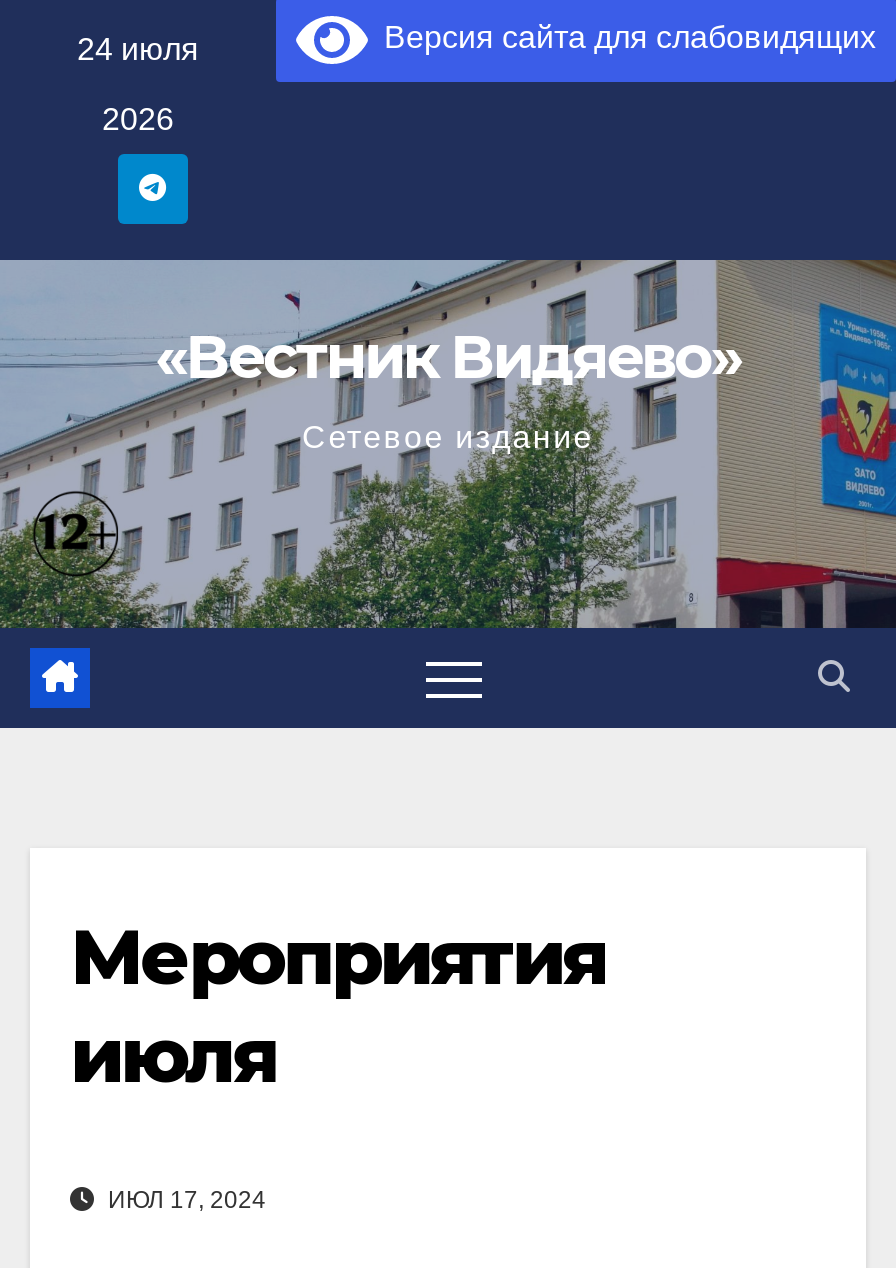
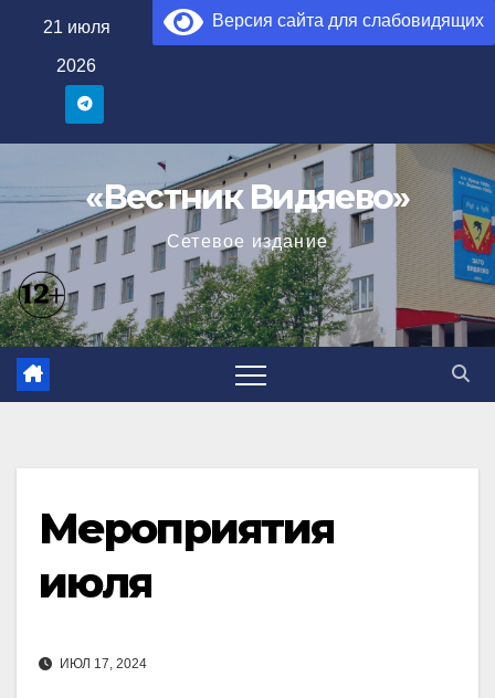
- 24 июля
+ 21 июля
